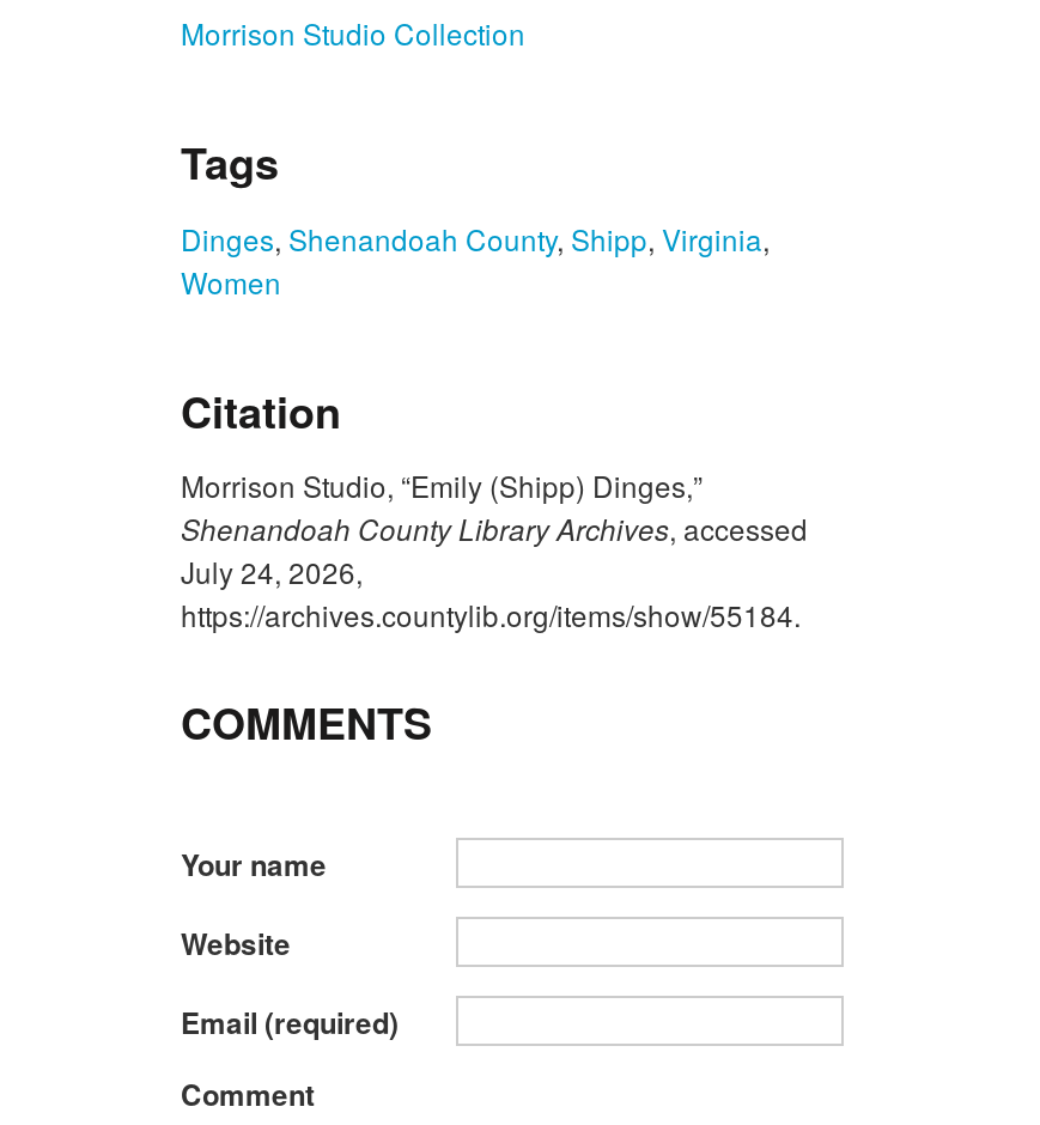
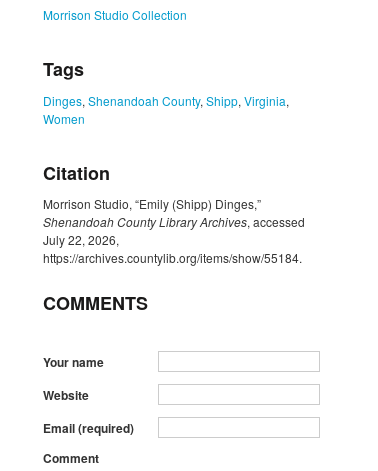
- July 24, 2026,
+ July 22, 2026,
